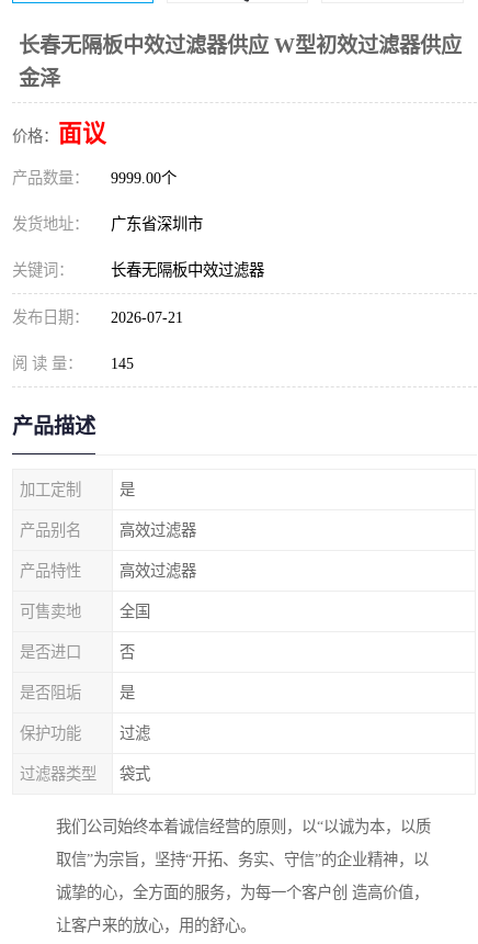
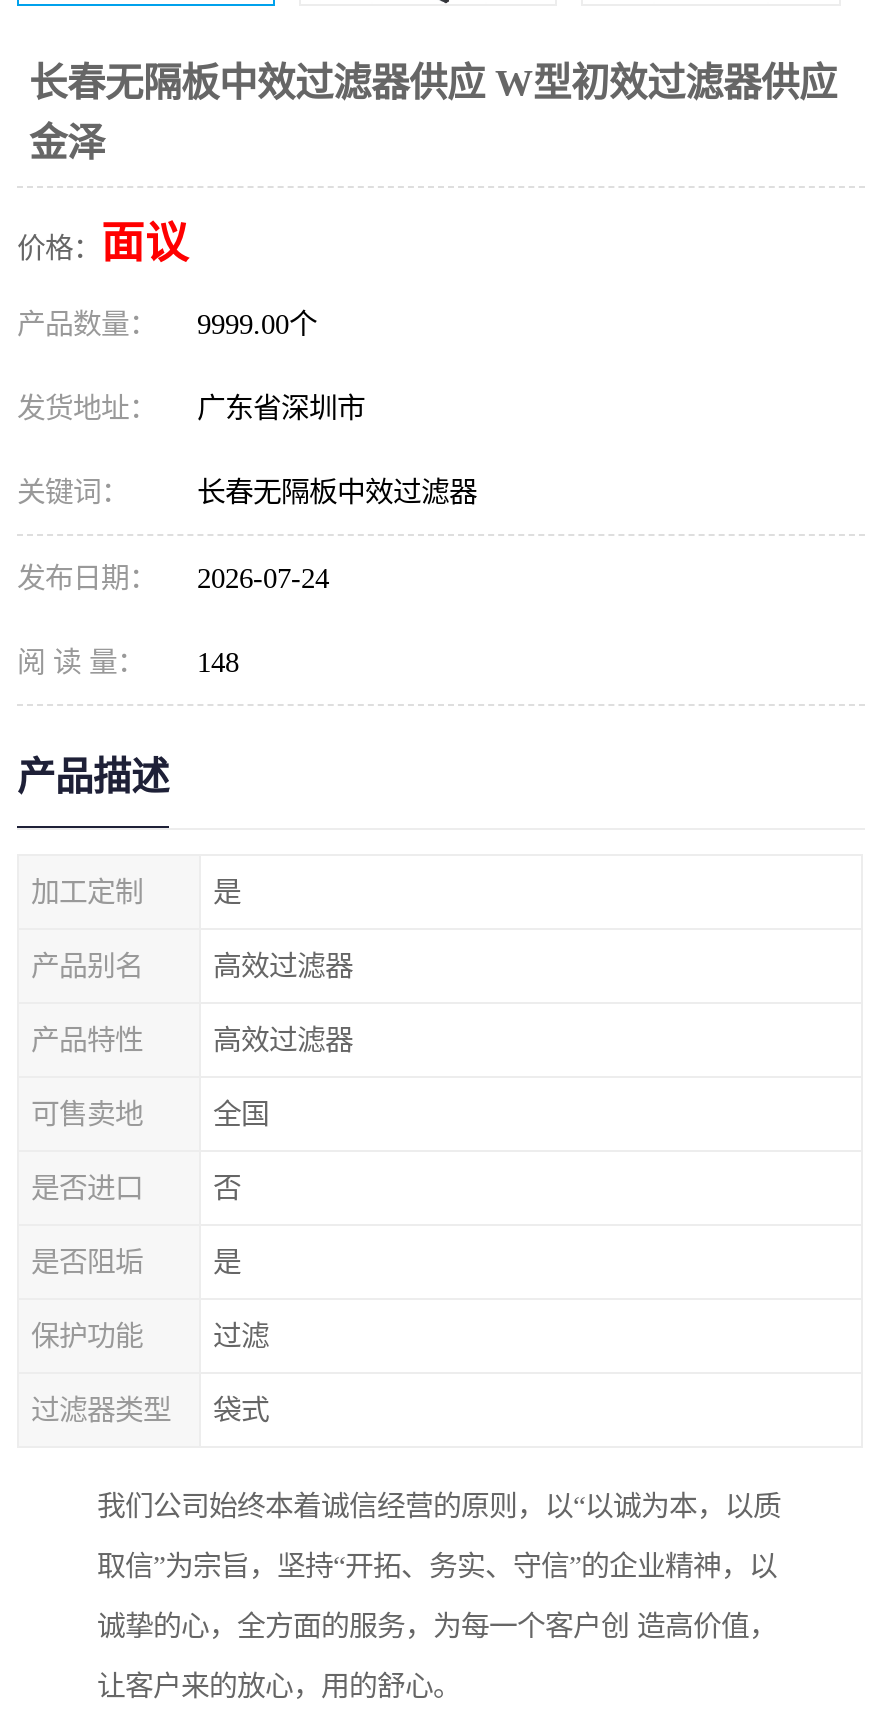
- 发布日期： 2026-07-21
+ 发布日期： 2026-07-24

- 阅 读 量： 145
+ 阅 读 量： 148
